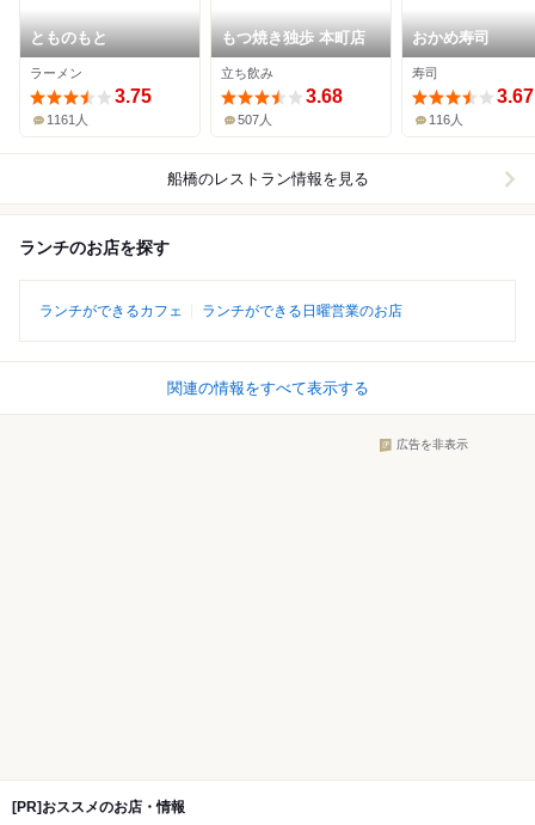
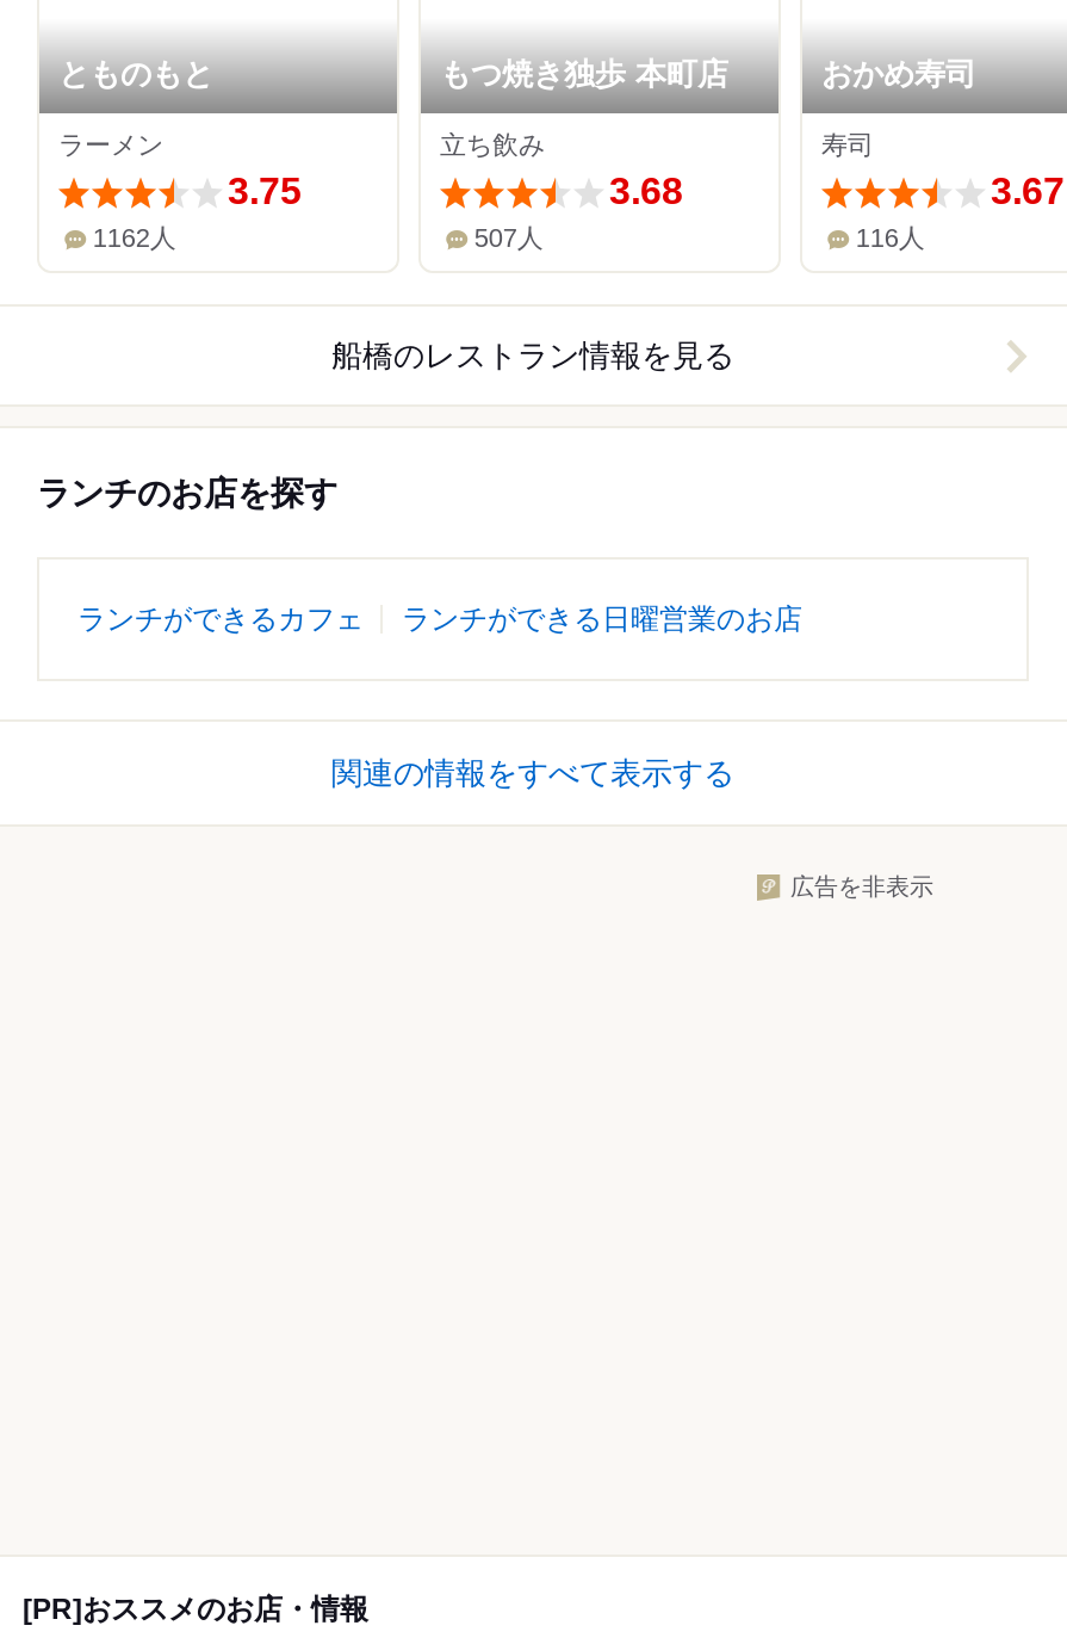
- 1161人
+ 1162人
